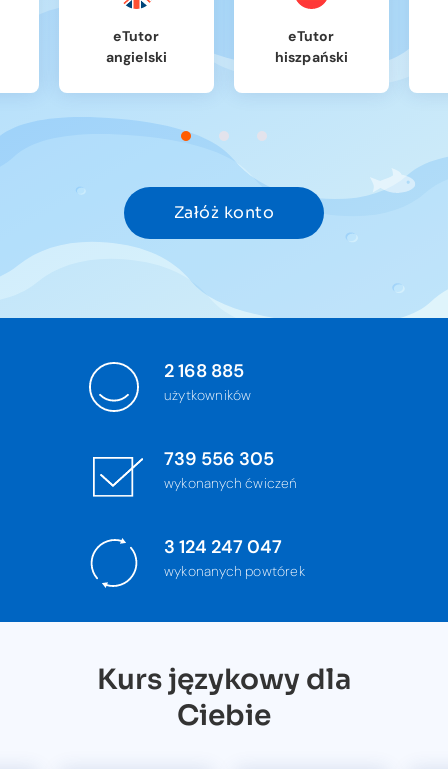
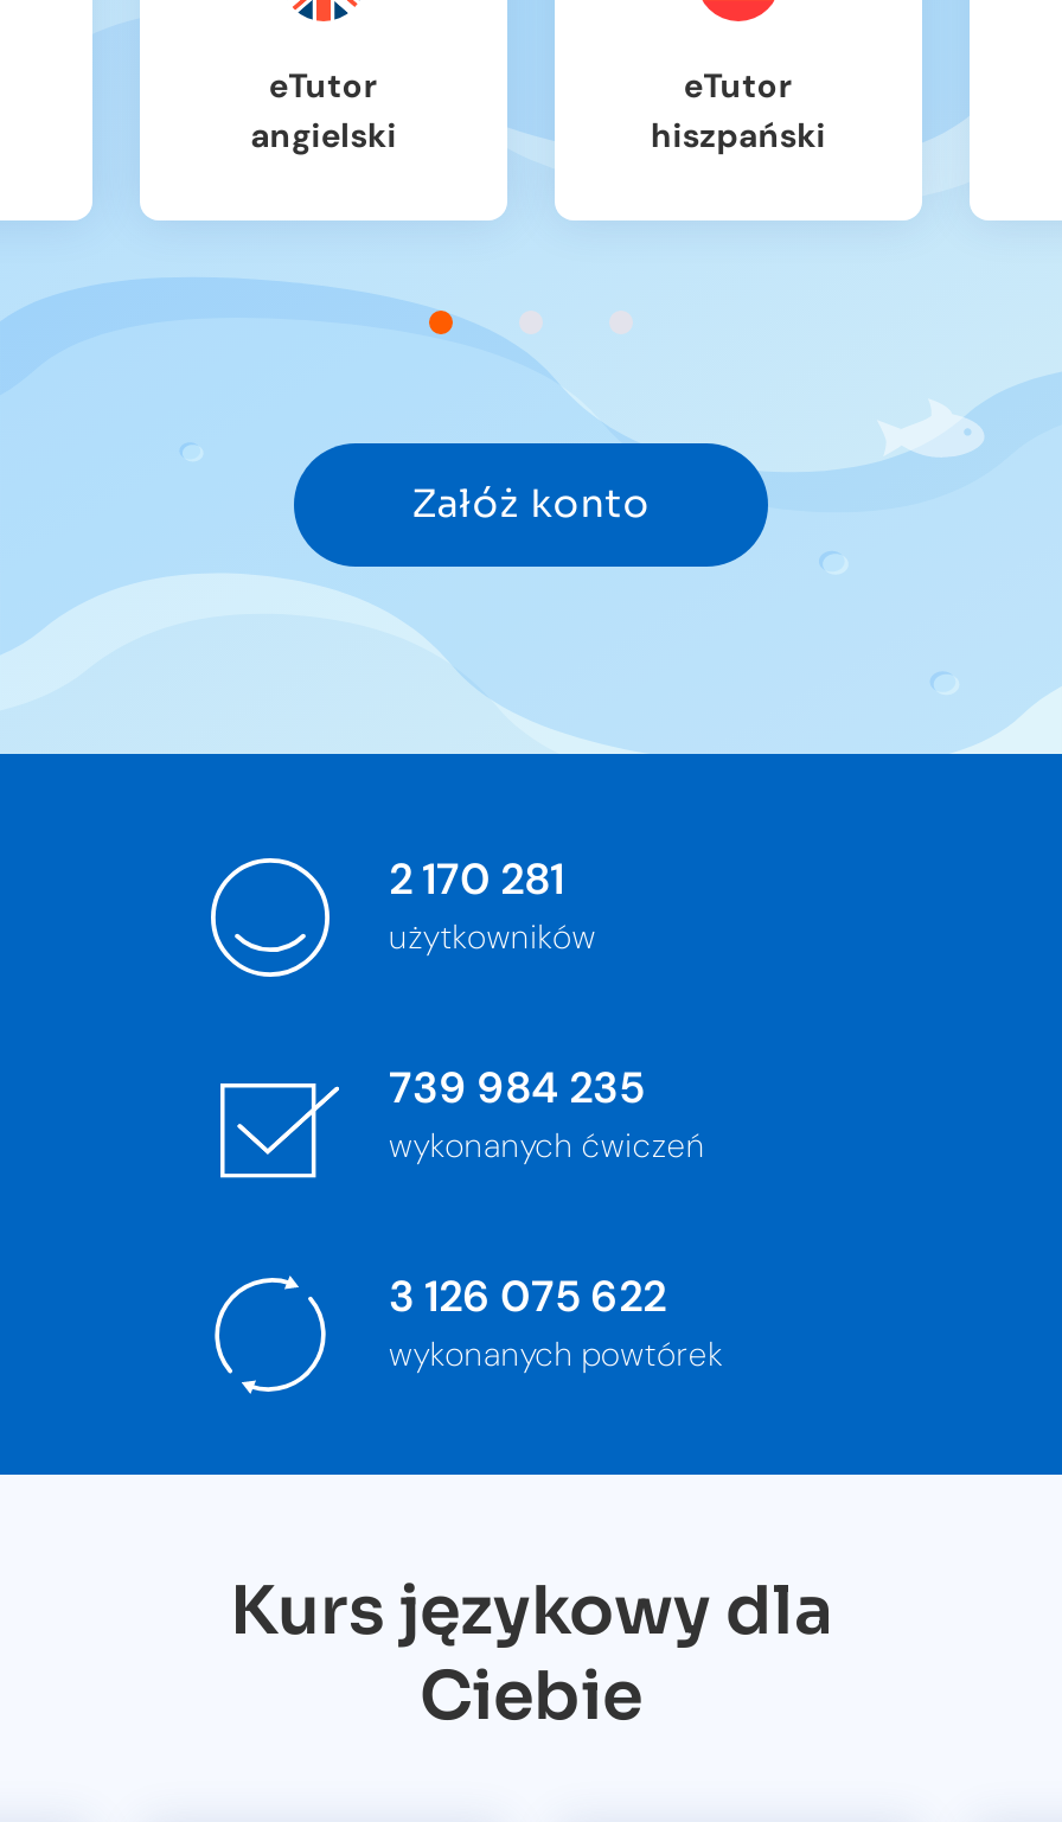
- 2 168 885
+ 2 170 281

- 739 556 305
+ 739 984 235

- 3 124 247 047
+ 3 126 075 622
